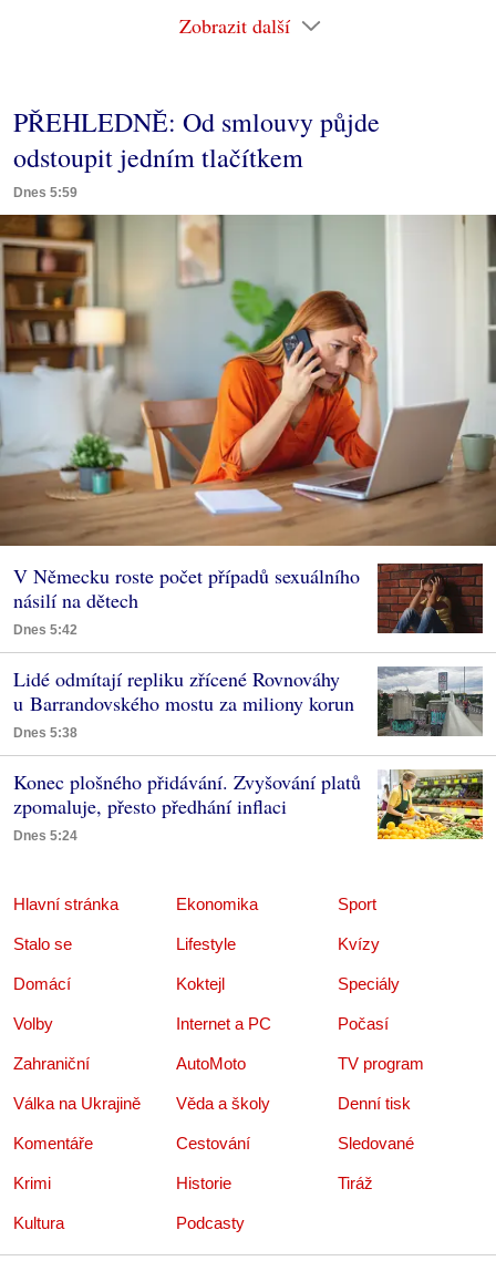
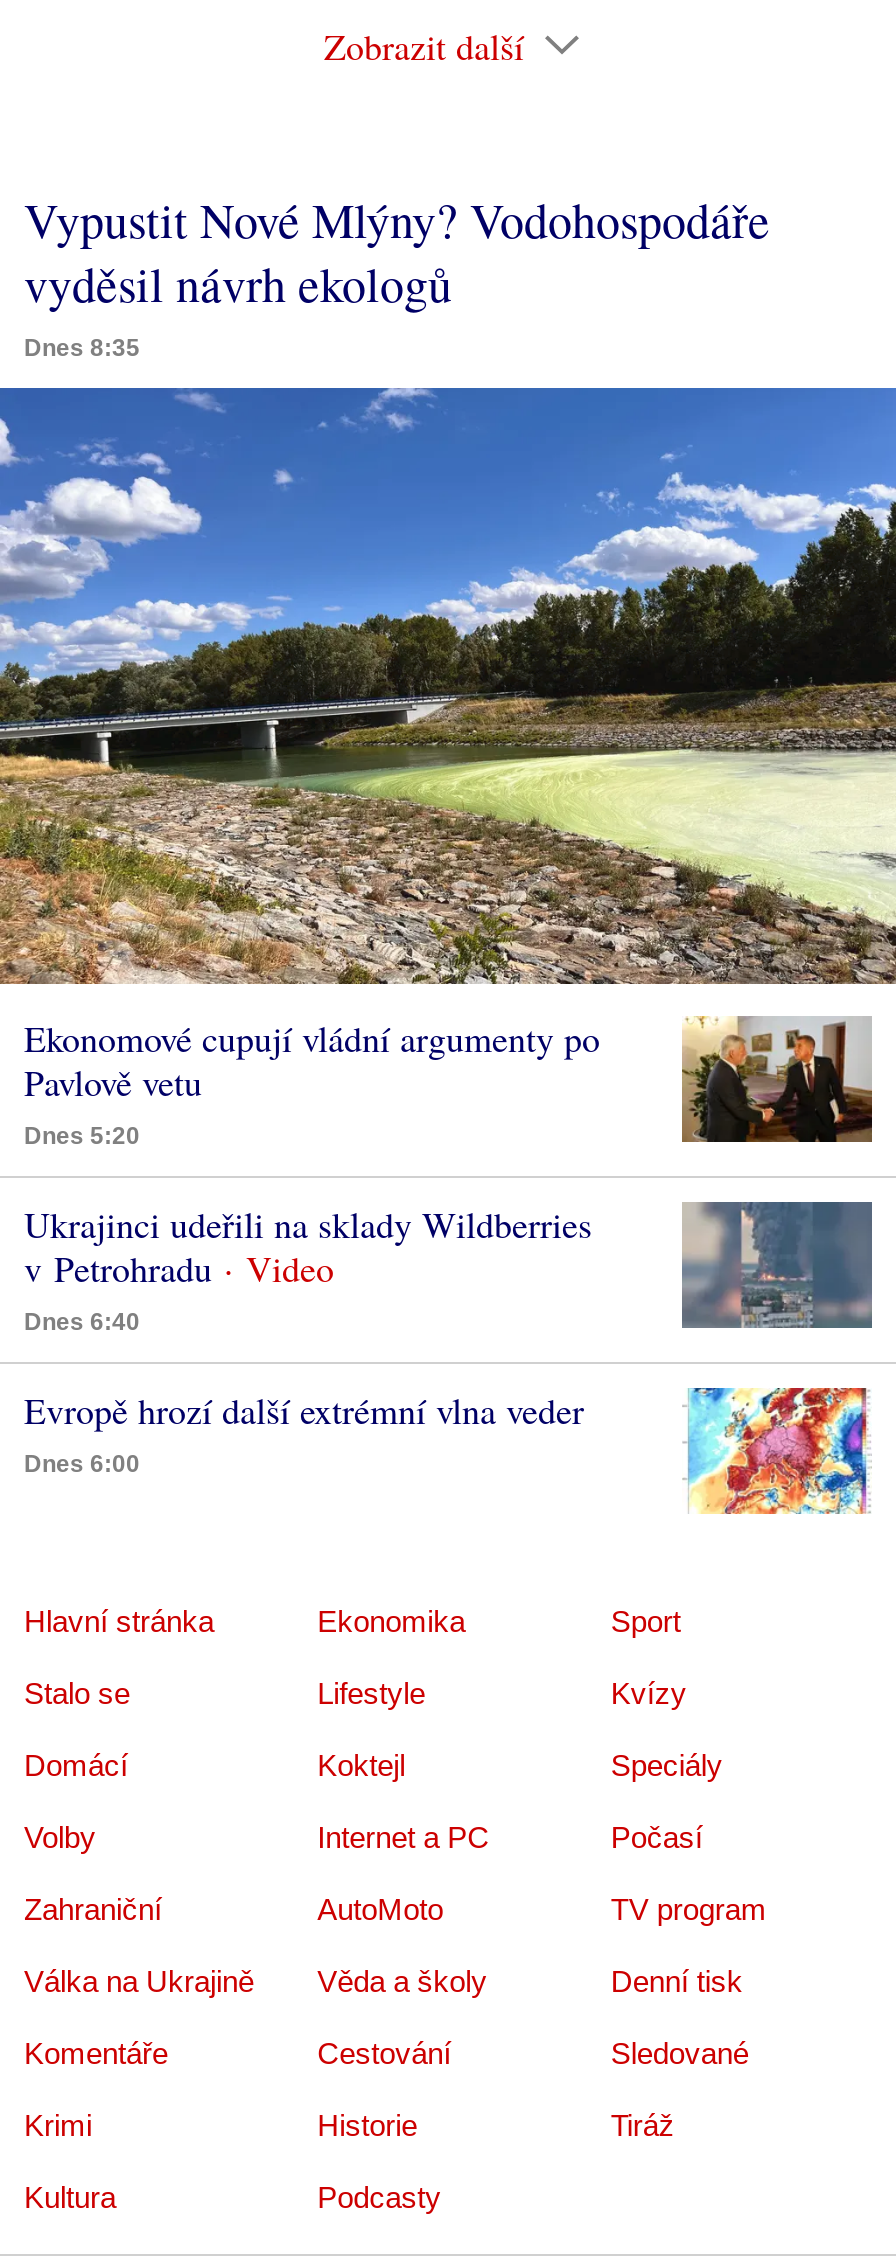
- PŘEHLEDNĚ: Od smlouvy půjde
- odstoupit jedním tlačítkem
- Dnes 5:59
+ Vypustit Nové Mlýny? Vodohospodáře
+ vyděsil návrh ekologů
+ Dnes 8:35

- [image]
- V Německu roste počet případů sexuálního
- násilí na dětech
- Dnes 5:42
+ [image]
+ Ekonomové cupují vládní argumenty po
+ Pavlově vetu
+ Dnes 5:20

- [image]
+ [image]

- Lidé odmítají repliku zřícené Rovnováhy
- u Barrandovského mostu za miliony korun
- Dnes 5:38
+ Ukrajinci udeřili na sklady Wildberries
+ v Petrohradu
+ Dnes 6:40

- [image]
+ [image]

- Konec plošného přidávání. Zvyšování platů
- zpomaluje, přesto předhání inflaci
- Dnes 5:24
+ Evropě hrozí další extrémní vlna veder
+ Dnes 6:00

- [image]
+ [image]
